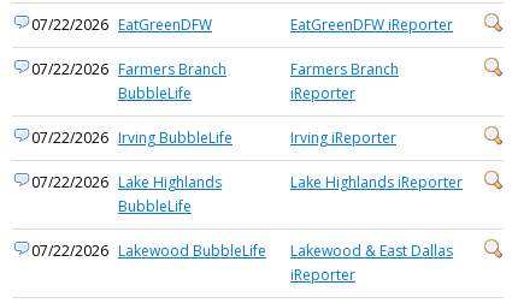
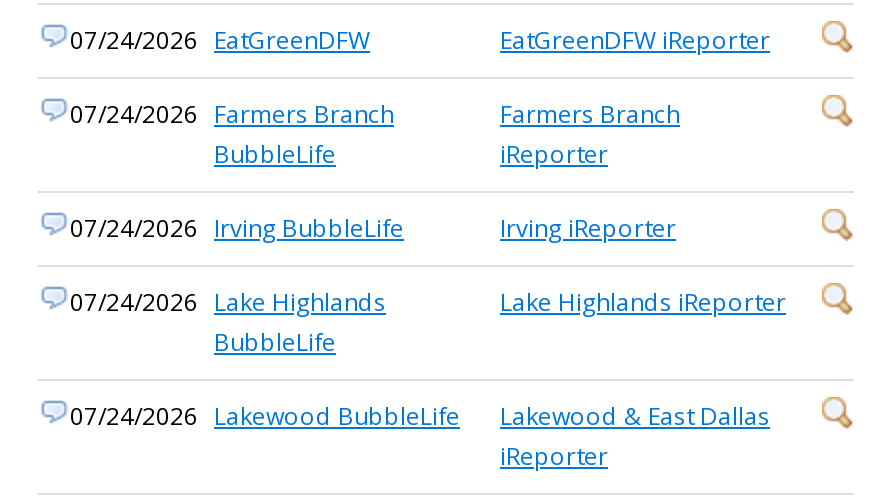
- 07/22/2026 EatGreenDFW
+ 07/24/2026 EatGreenDFW

- 07/22/2026 Farmers Branch
+ 07/24/2026 Farmers Branch

- 07/22/2026 Irving BubbleLife
+ 07/24/2026 Irving BubbleLife

- 07/22/2026 Lake Highlands
+ 07/24/2026 Lake Highlands

- 07/22/2026 Lakewood BubbleLife
+ 07/24/2026 Lakewood BubbleLife
